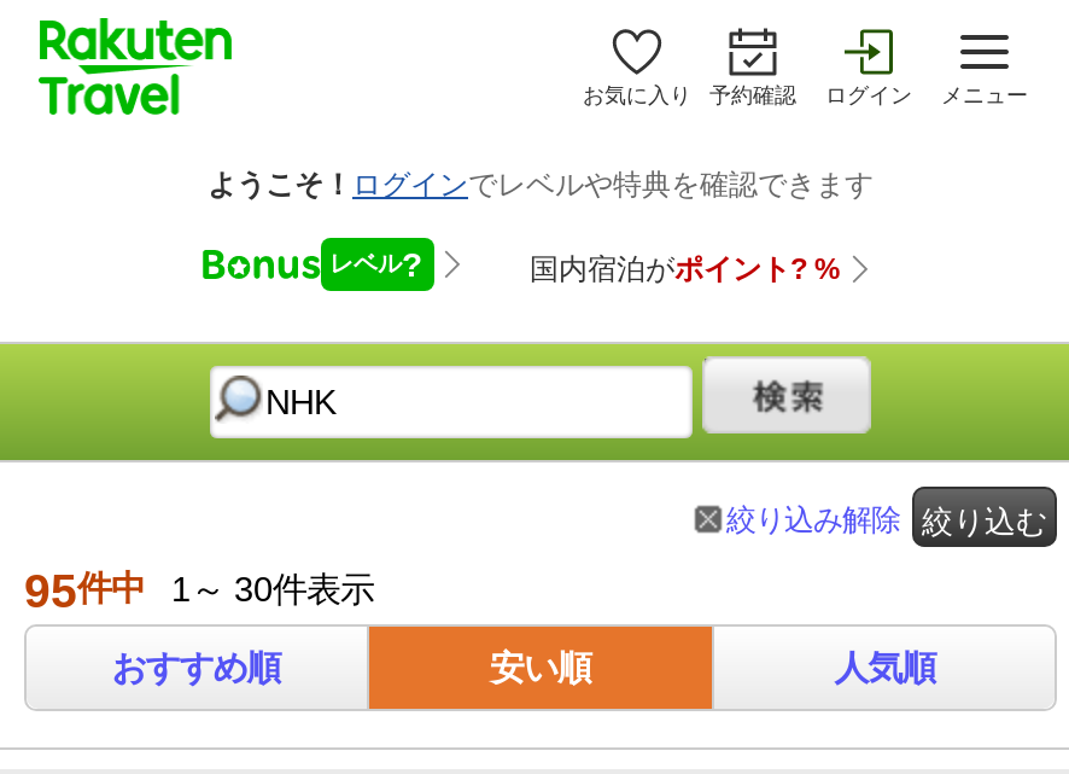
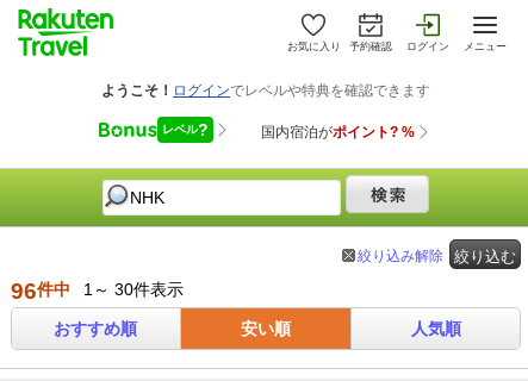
- 95件中 1～ 30件表示
+ 96件中 1～ 30件表示
